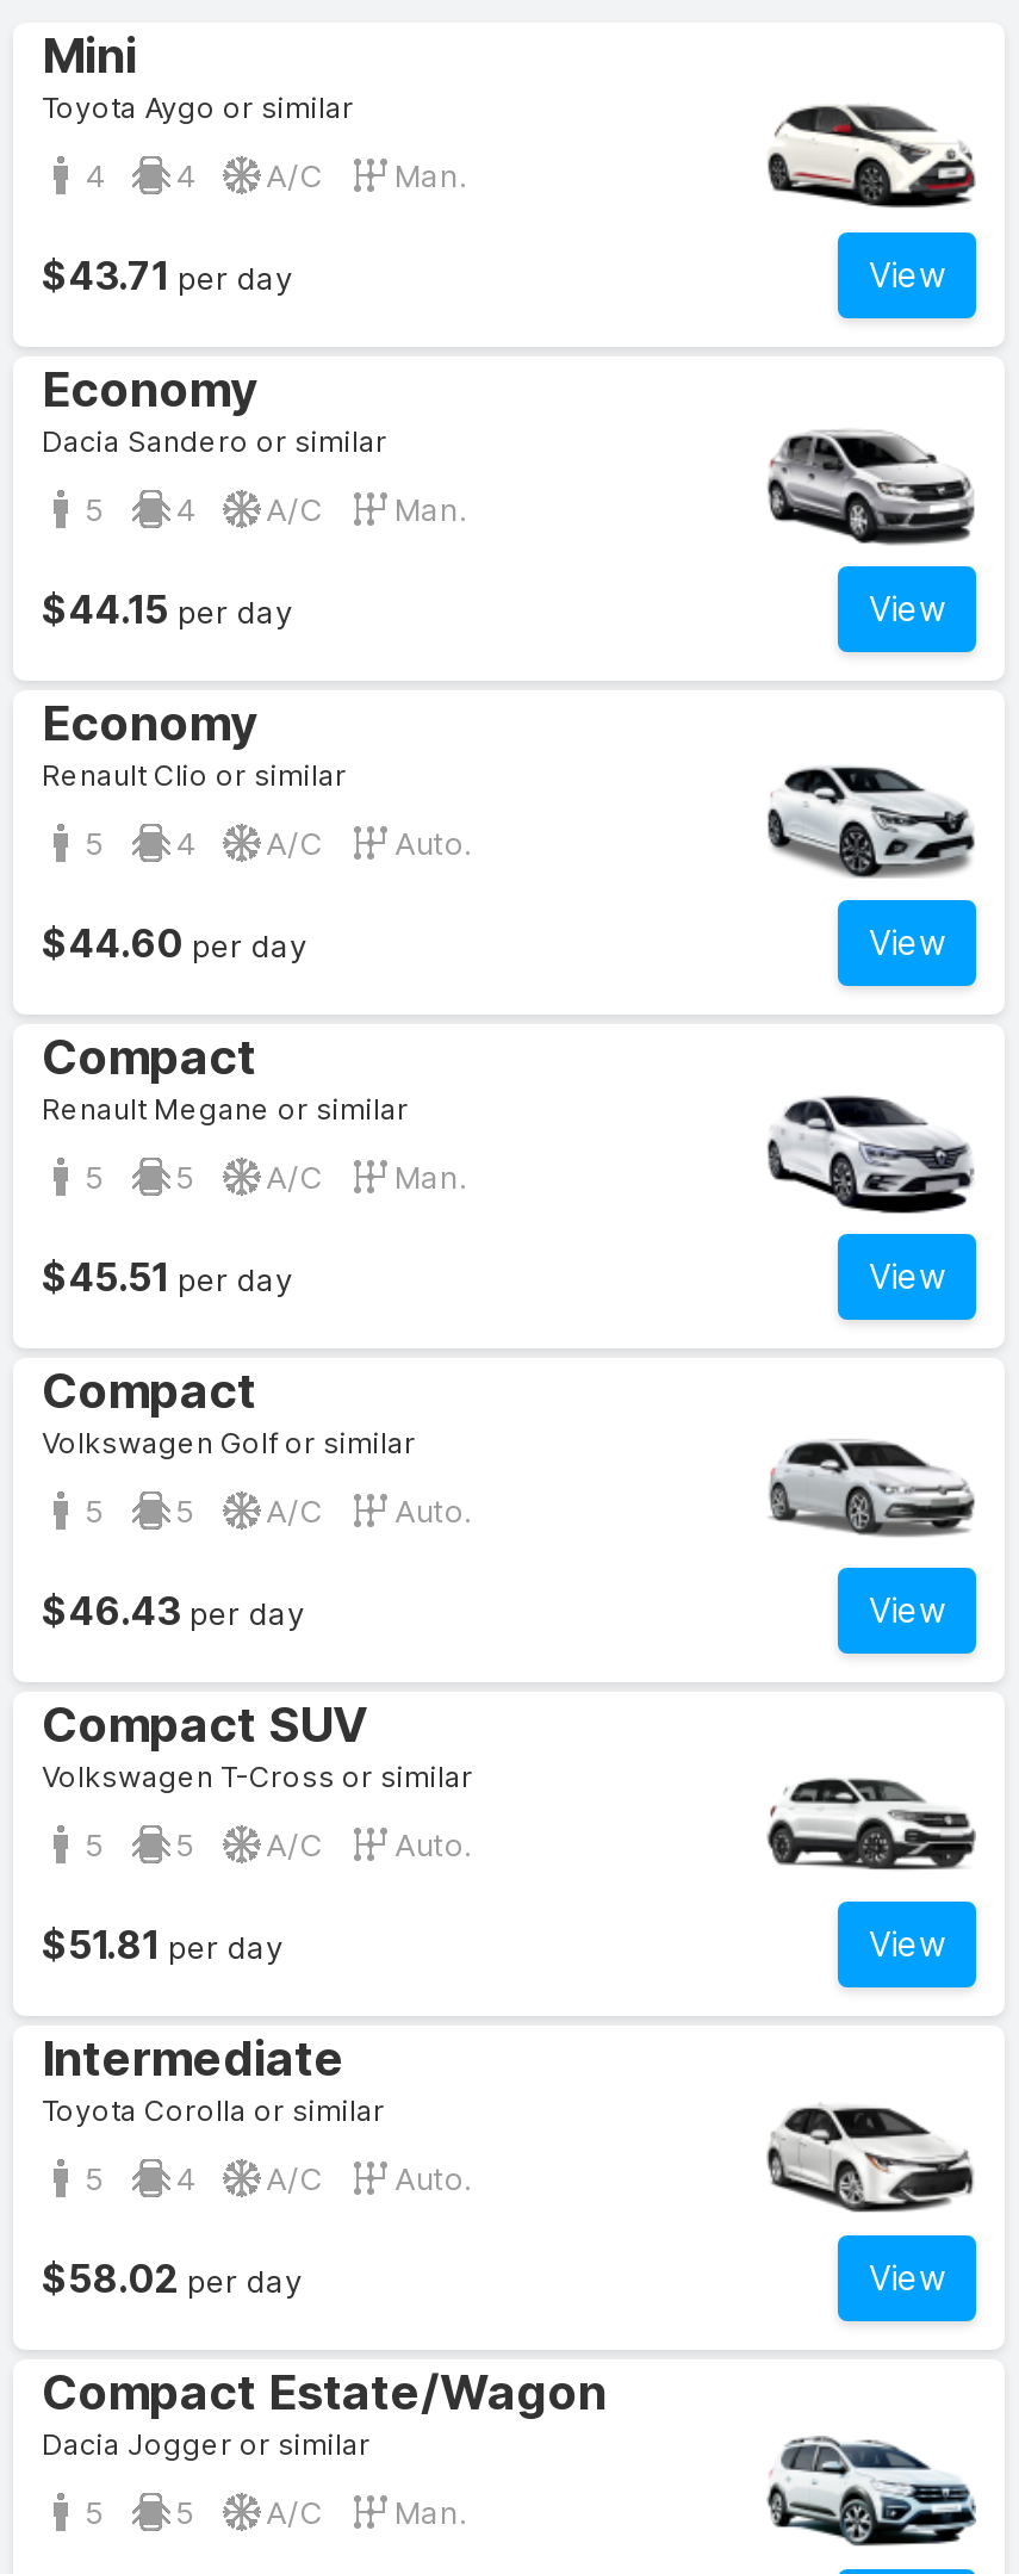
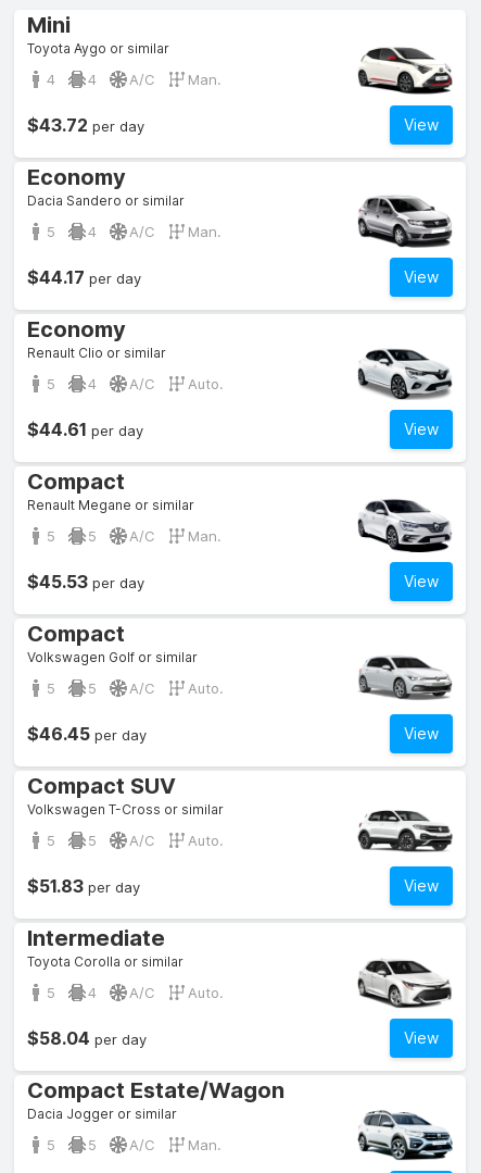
- $43.71 per day
+ $43.72 per day

- $44.15 per day
+ $44.17 per day

- $44.60 per day
+ $44.61 per day

- $45.51 per day
+ $45.53 per day

- $46.43 per day
+ $46.45 per day

- $51.81 per day
+ $51.83 per day

- $58.02 per day
+ $58.04 per day
